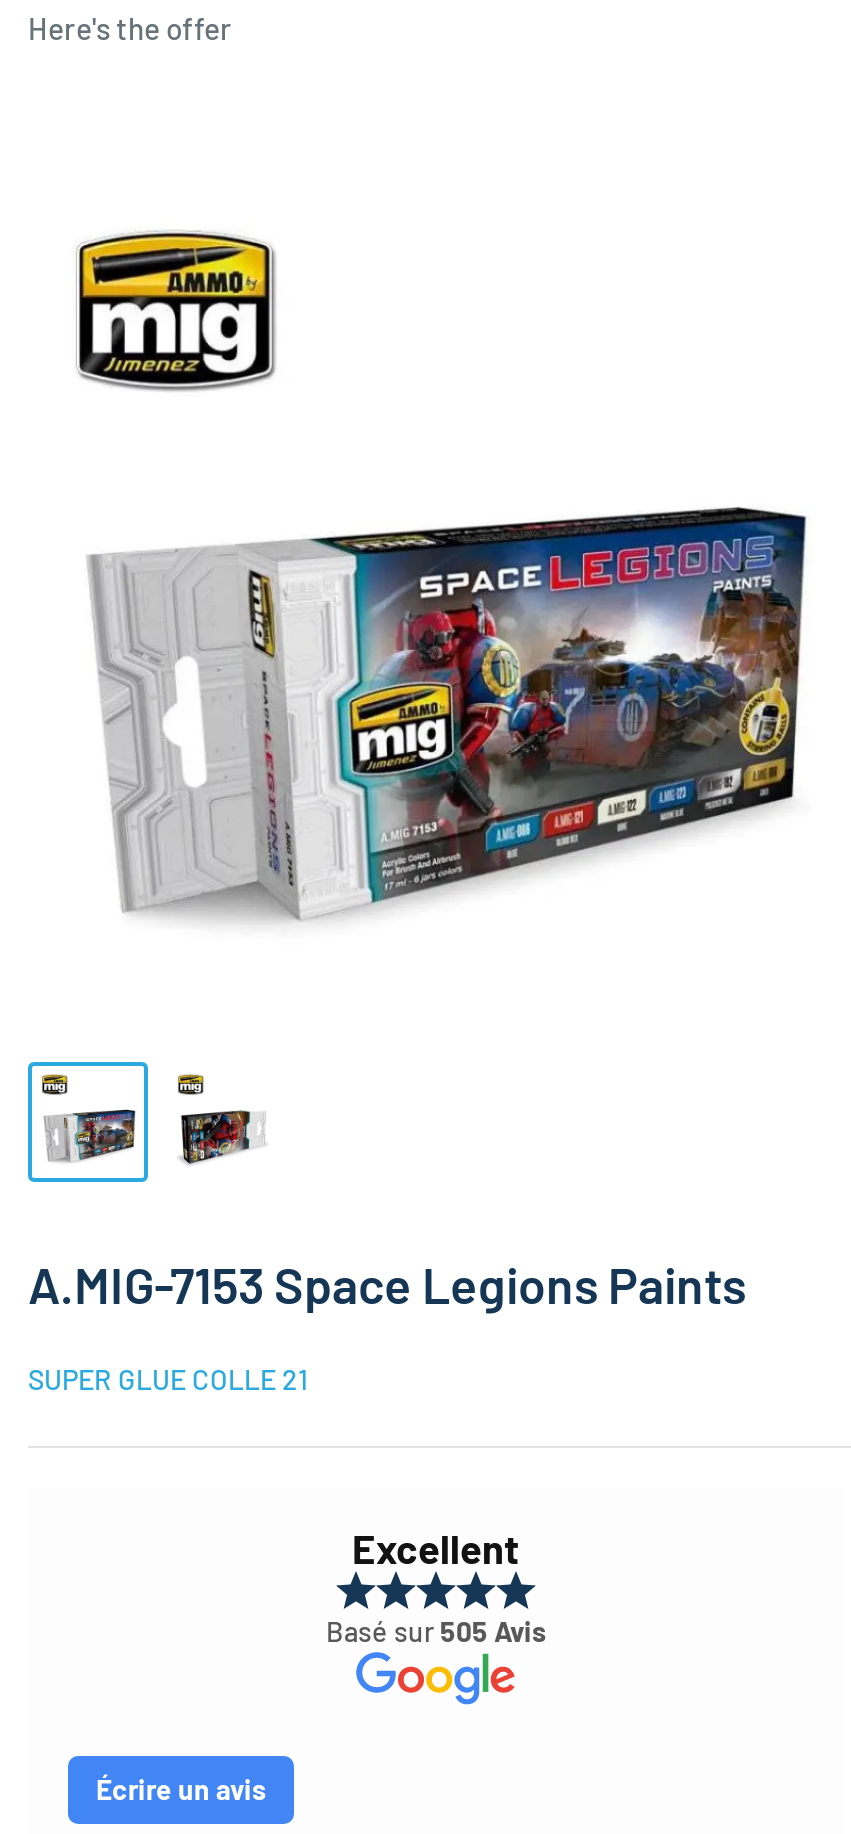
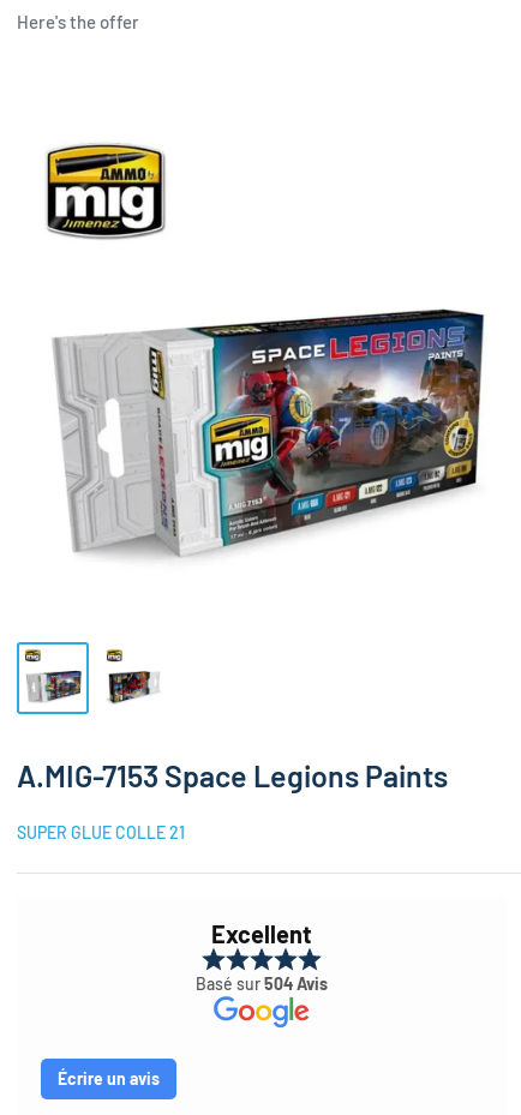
- Basé sur 505 Avis
+ Basé sur 504 Avis
